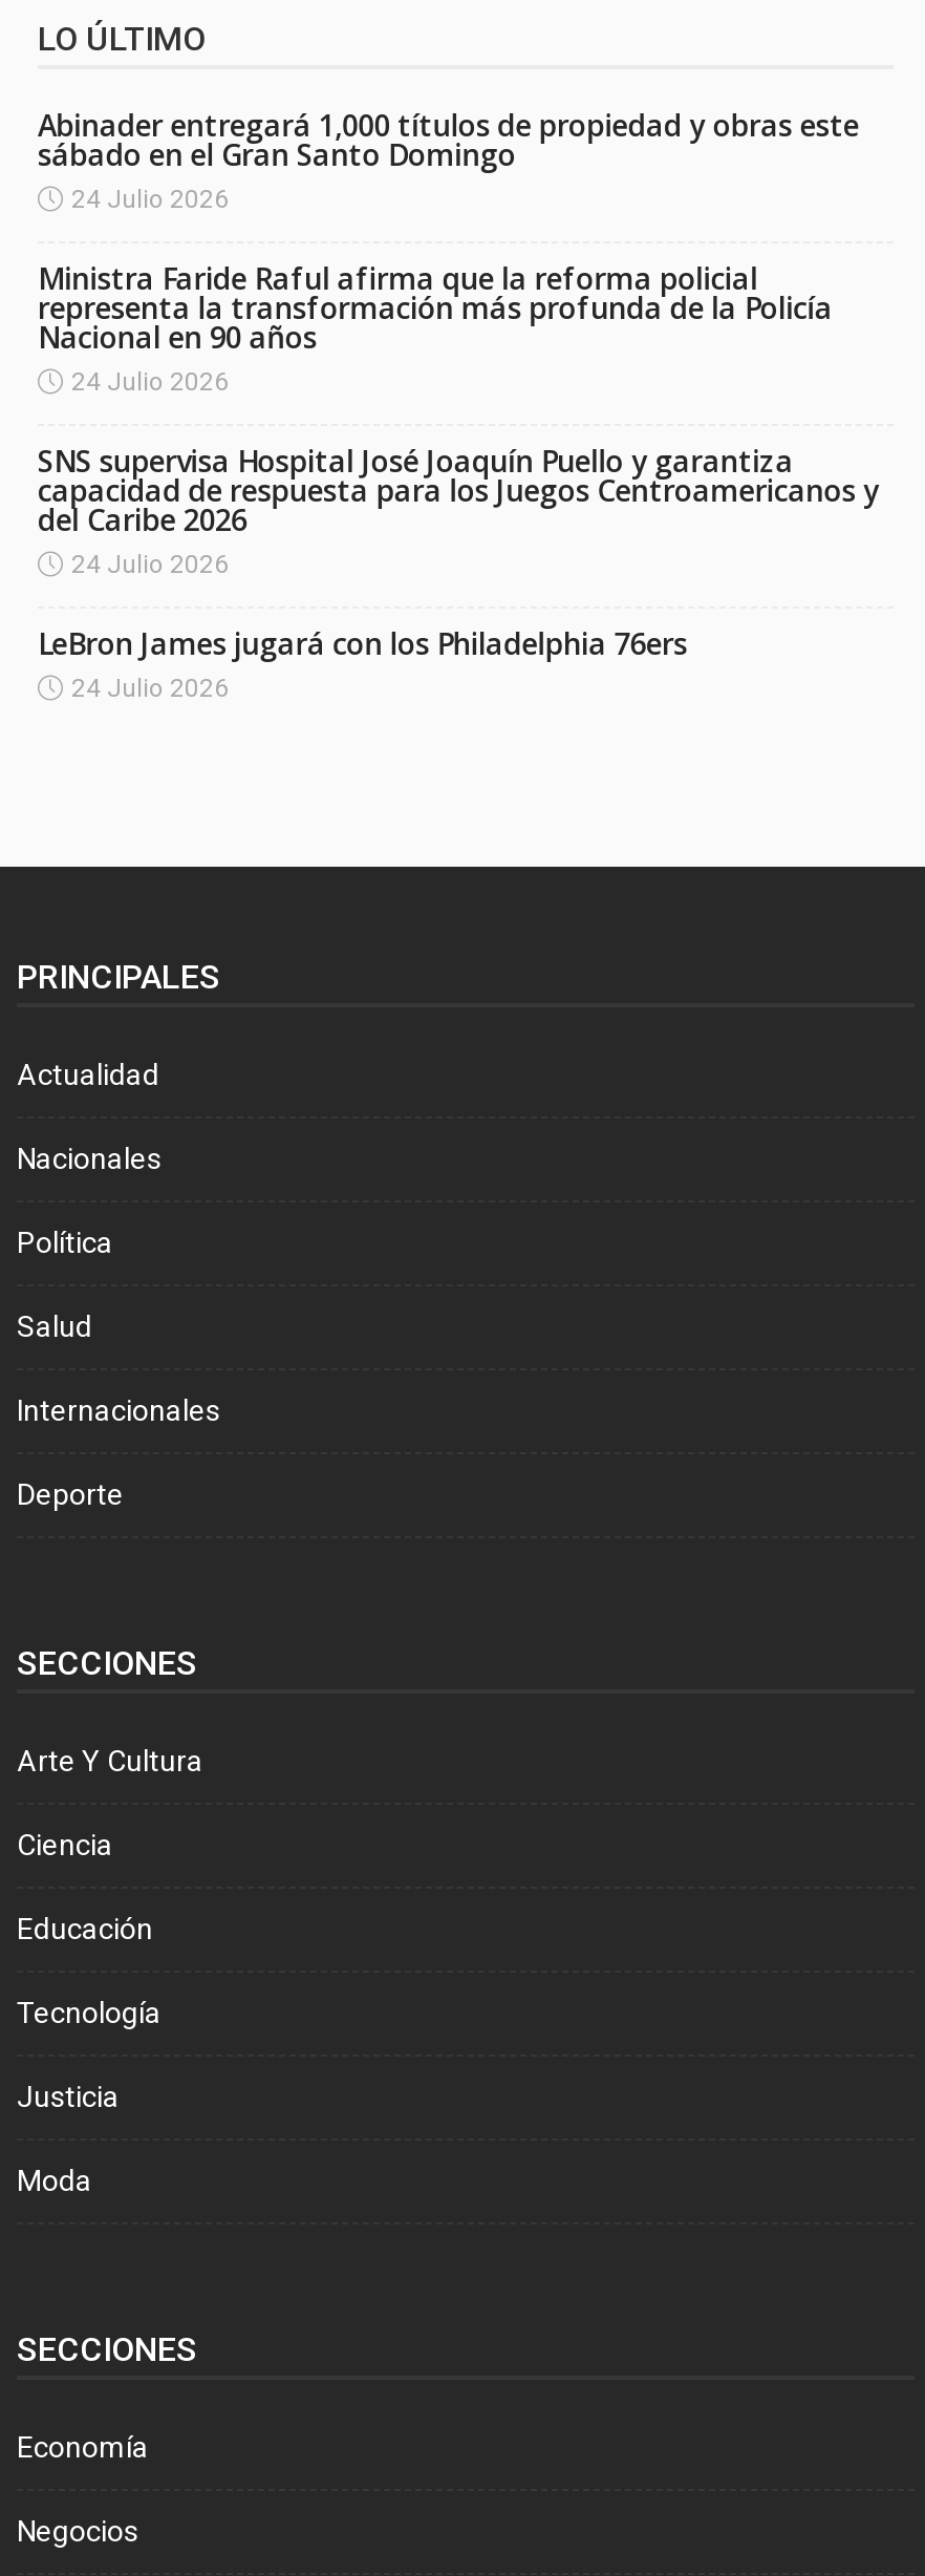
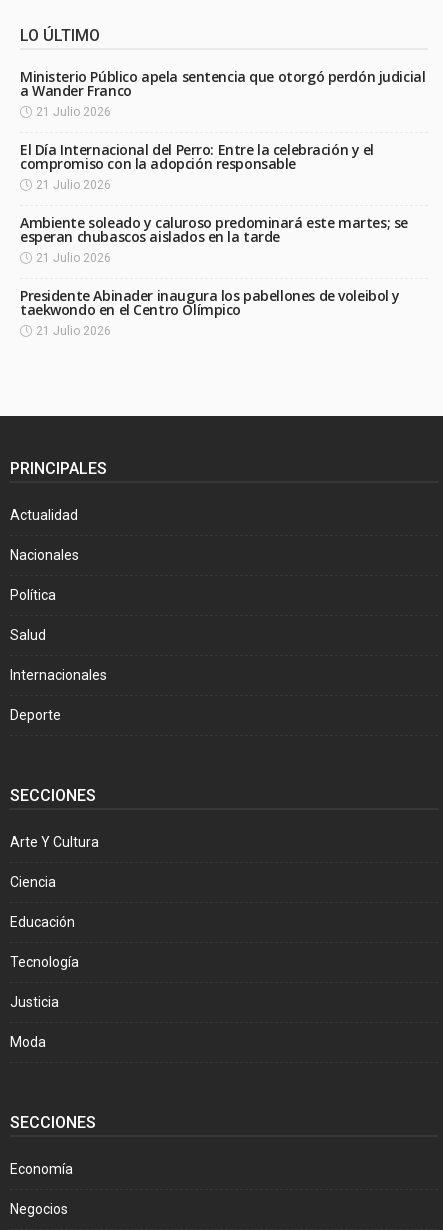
- Abinader entregará 1,000 títulos de propiedad y obras este
- sábado en el Gran Santo Domingo
- 24 Julio 2026
+ Ministerio Público apela sentencia que otorgó perdón judicial
+ a Wander Franco
+ 21 Julio 2026

- Ministra Faride Raful afirma que la reforma policial
- representa la transformación más profunda de la Policía
- Nacional en 90 años
- 24 Julio 2026
+ El Día Internacional del Perro: Entre la celebración y el
+ compromiso con la adopción responsable
+ 21 Julio 2026

- SNS supervisa Hospital José Joaquín Puello y garantiza
- capacidad de respuesta para los Juegos Centroamericanos y
- del Caribe 2026
- 24 Julio 2026
+ Ambiente soleado y caluroso predominará este martes; se
+ esperan chubascos aislados en la tarde
+ 21 Julio 2026

- LeBron James jugará con los Philadelphia 76ers
- 24 Julio 2026
+ Presidente Abinader inaugura los pabellones de voleibol y
+ taekwondo en el Centro Olímpico
+ 21 Julio 2026
